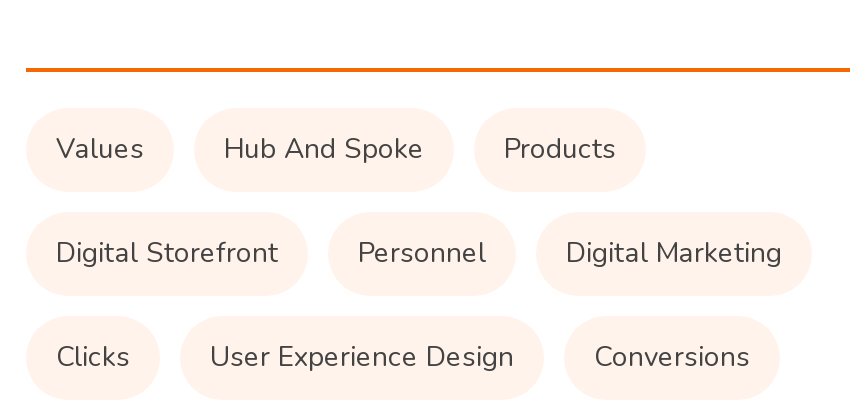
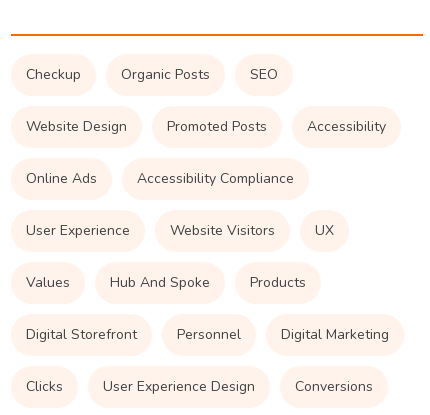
+ Checkup
+ Organic Posts
+ SEO
+ Website Design
+ Promoted Posts
+ Accessibility
+ Online Ads
+ Accessibility Compliance
+ User Experience
+ Website Visitors
+ UX
